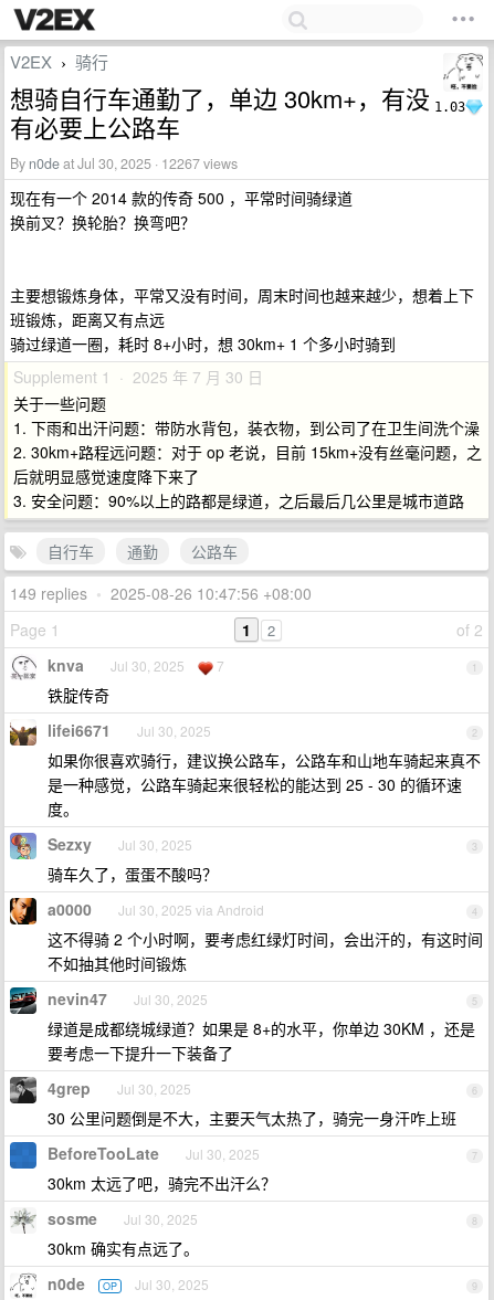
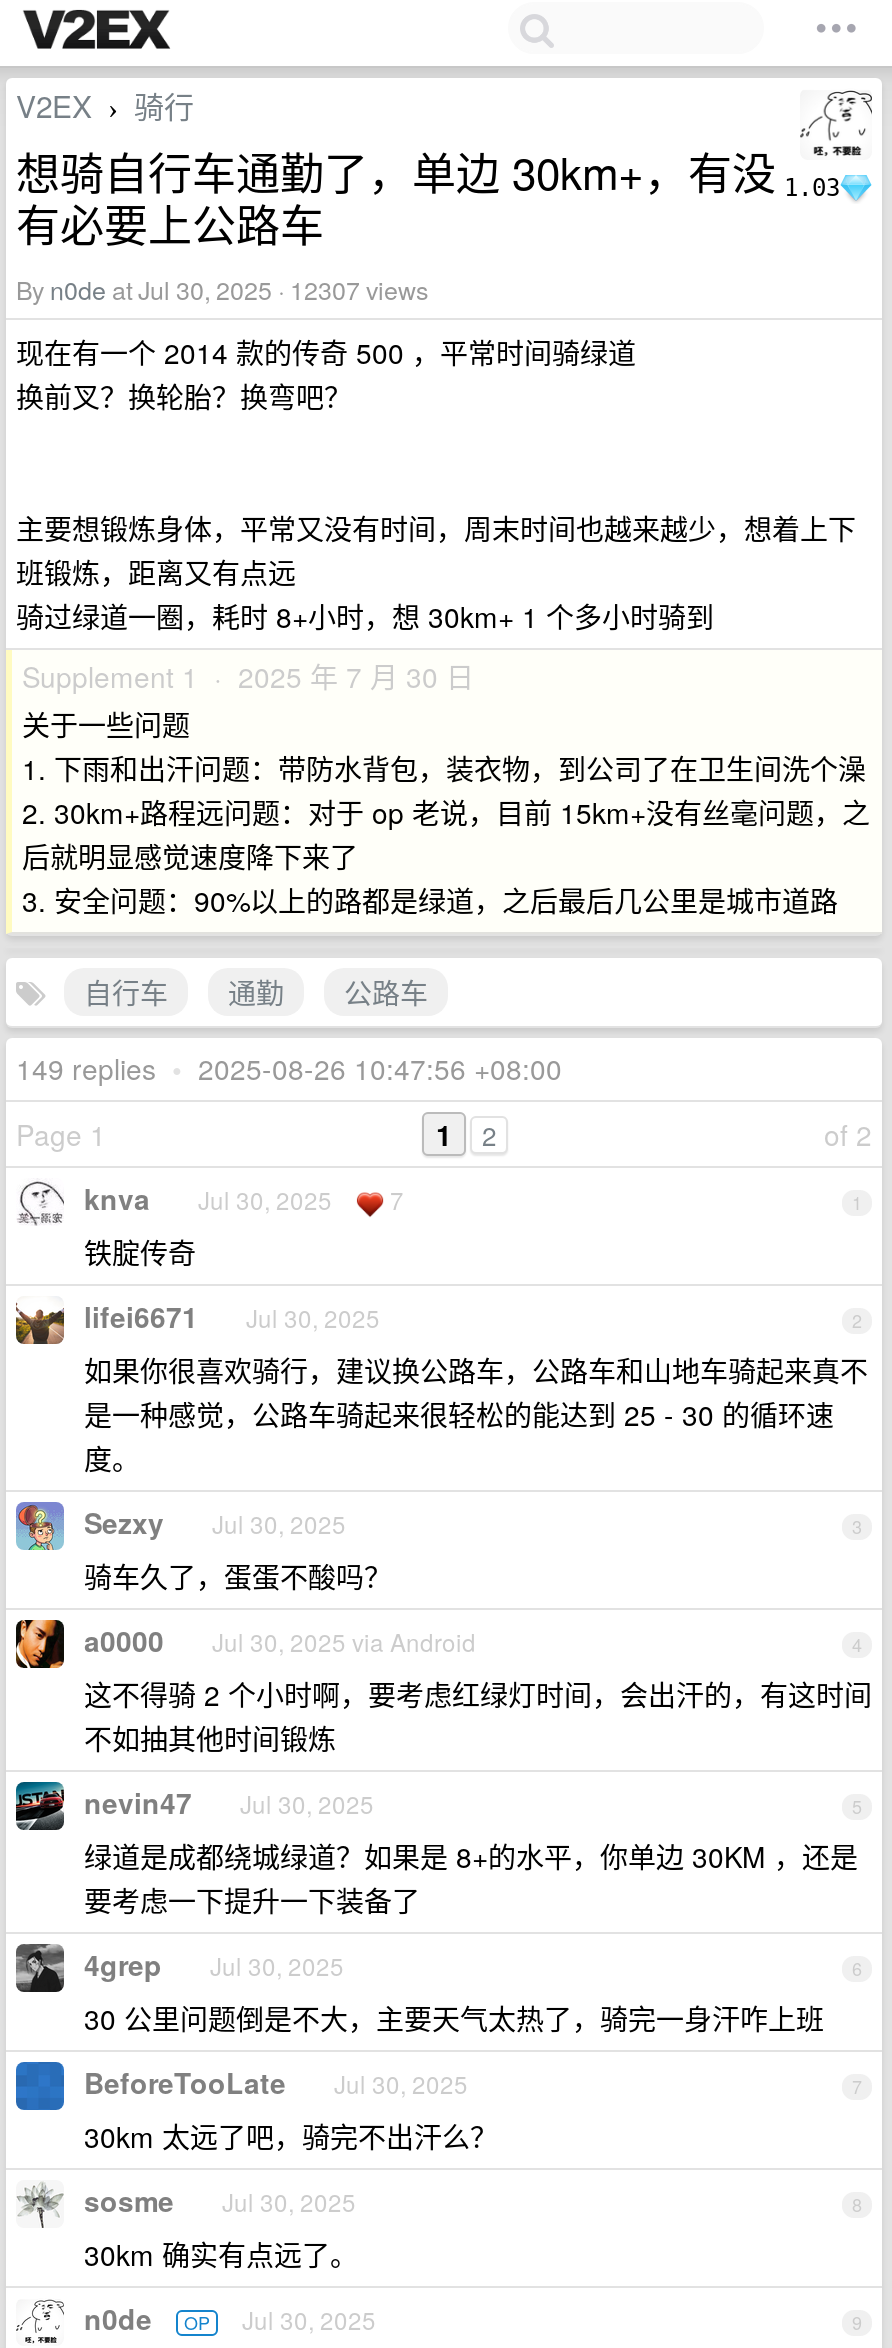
- By n0de at Jul 30, 2025 · 12267 views
+ By n0de at Jul 30, 2025 · 12307 views
